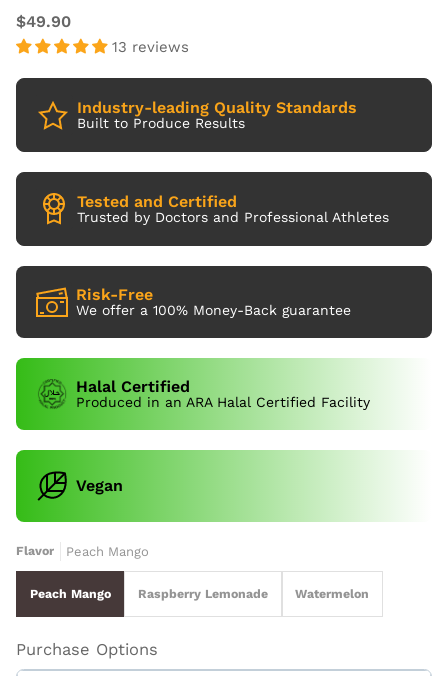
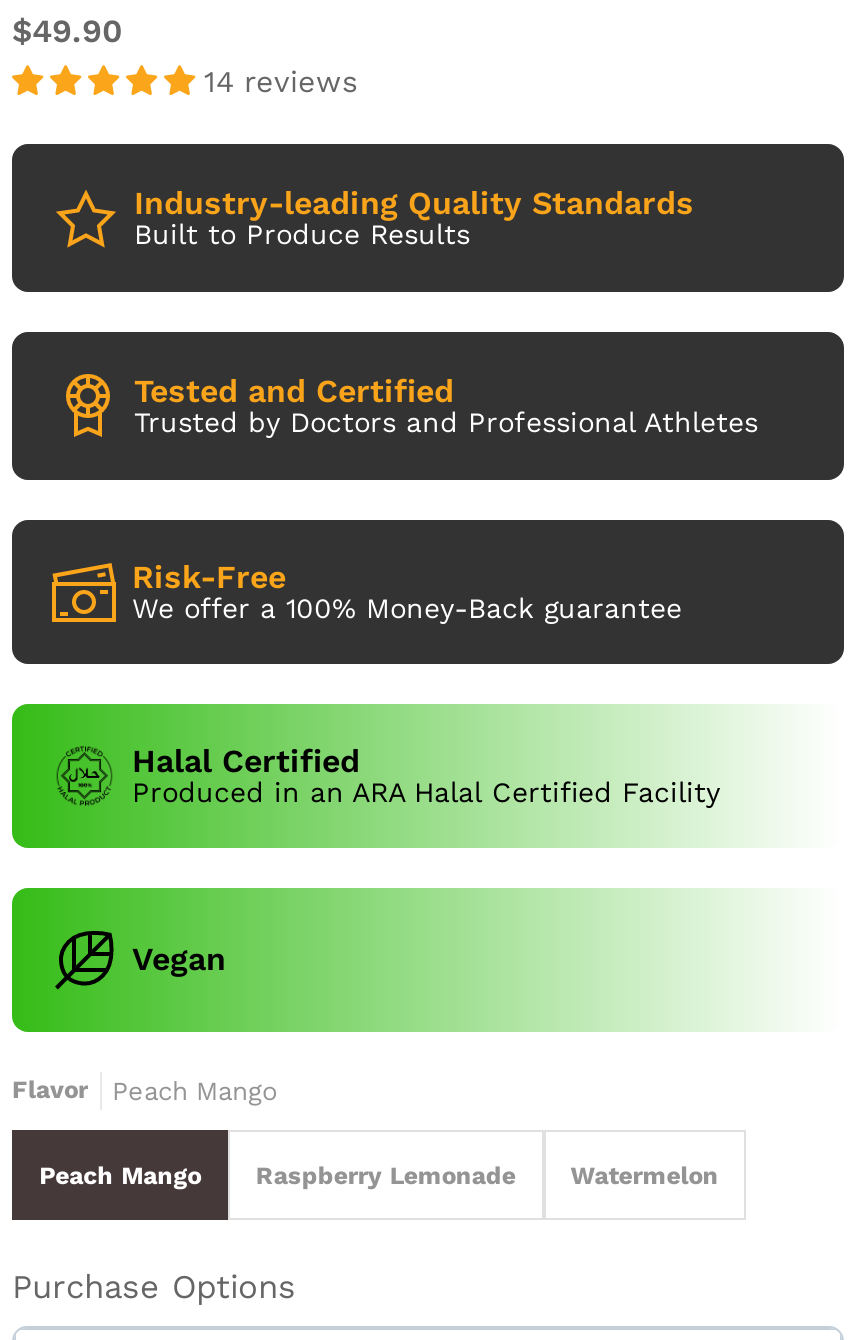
- 13 reviews
+ 14 reviews
